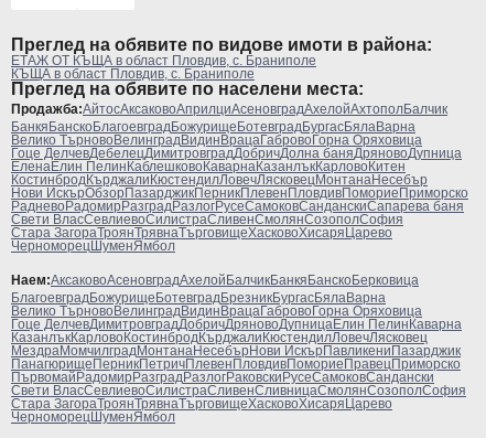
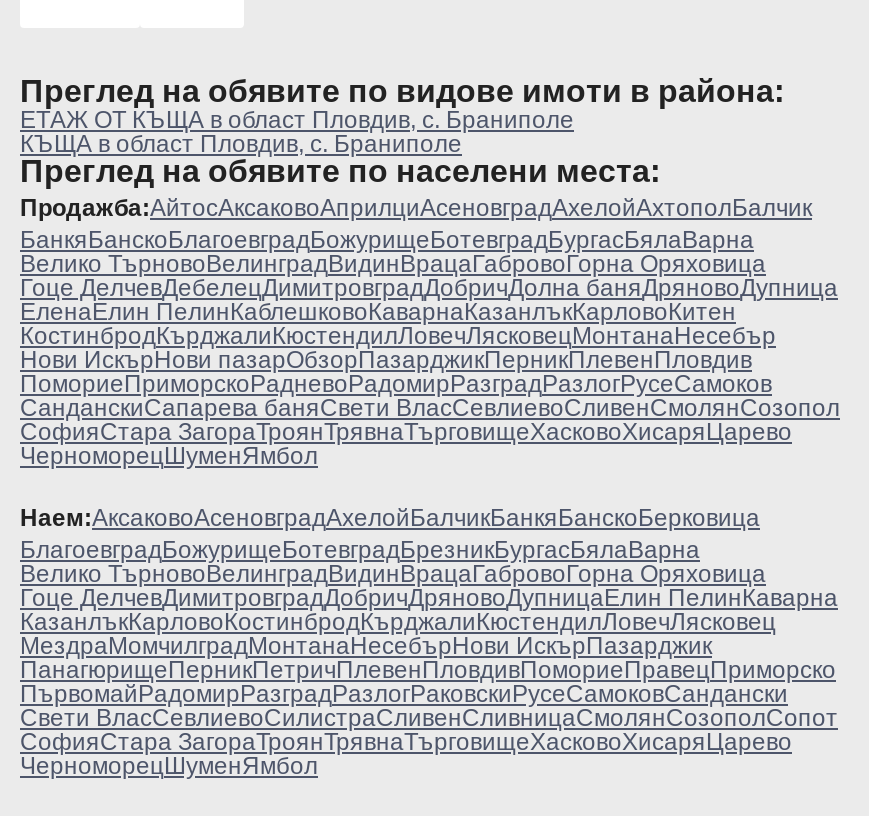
- Нови ИскърОбзорПазарджикПерникПлевенПловдивПомориеПриморско
- РадневоРадомирРазградРазлогРусеСамоковСанданскиСапарева баня
- Свети ВласСевлиевоСилистраСливенСмолянСозополСофия
- Стара ЗагораТроянТрявнаТърговищеХасковоХисаряЦарево
+ Нови ИскърНови пазарОбзорПазарджикПерникПлевенПловдив
+ ПомориеПриморскоРадневоРадомирРазградРазлогРусеСамоков
+ СанданскиСапарева баняСвети ВласСевлиевоСливенСмолянСозопол
+ СофияСтара ЗагораТроянТрявнаТърговищеХасковоХисаряЦарево

- МездраМомчилградМонтанаНесебърНови ИскърПавликениПазарджик
+ МездраМомчилградМонтанаНесебърНови ИскърПазарджик

- Свети ВласСевлиевоСилистраСливенСливницаСмолянСозополСофия
- Стара ЗагораТроянТрявнаТърговищеХасковоХисаряЦарево
+ Свети ВласСевлиевоСилистраСливенСливницаСмолянСозополСопот
+ СофияСтара ЗагораТроянТрявнаТърговищеХасковоХисаряЦарево
